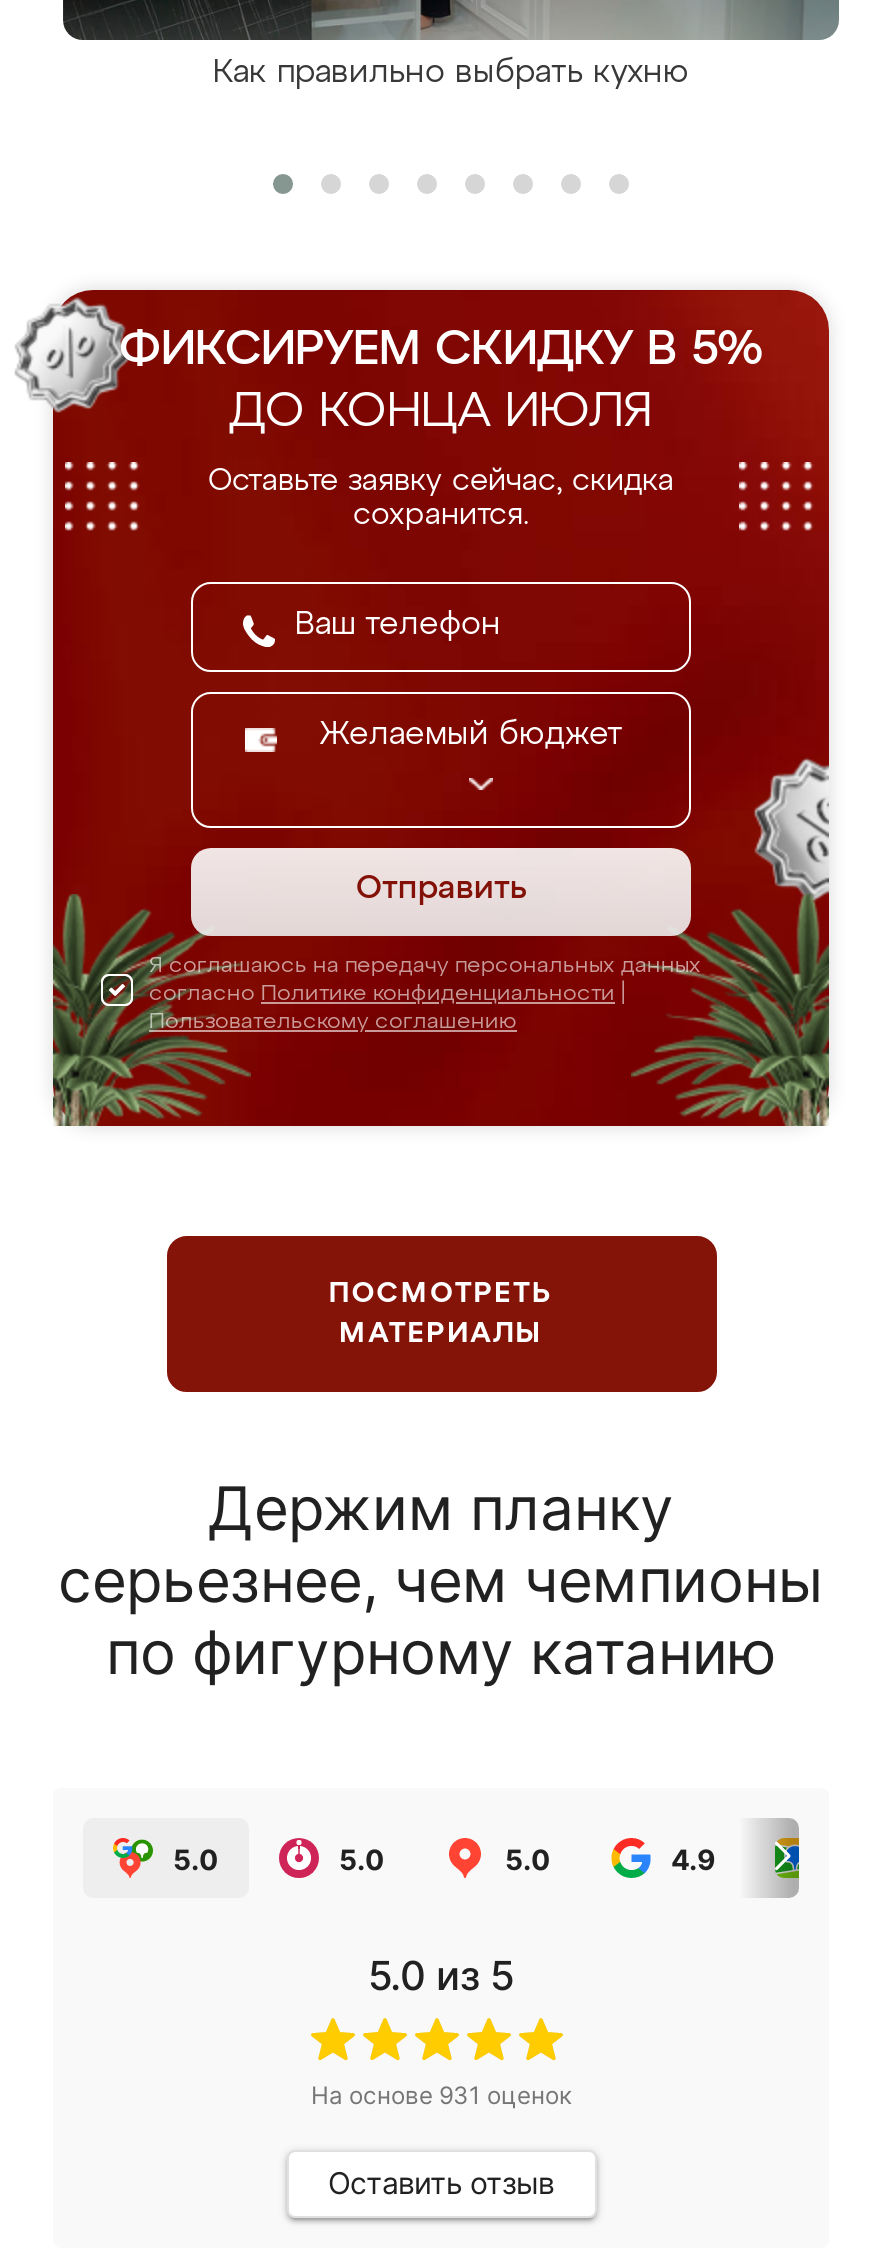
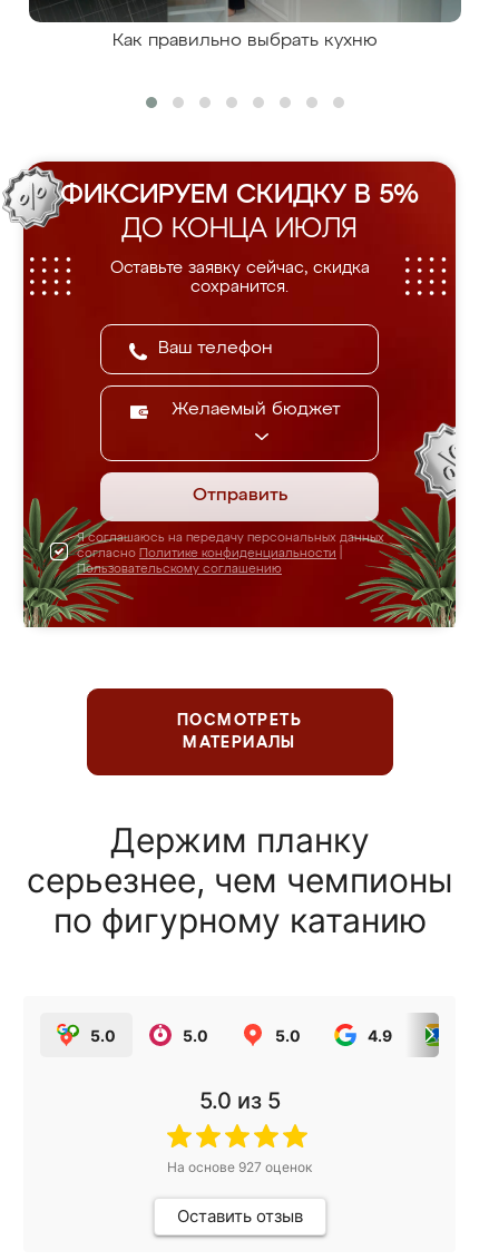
- На основе 931 оценок
+ На основе 927 оценок
